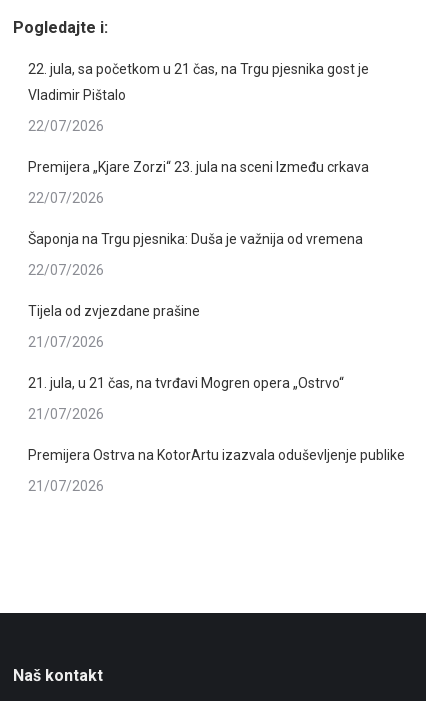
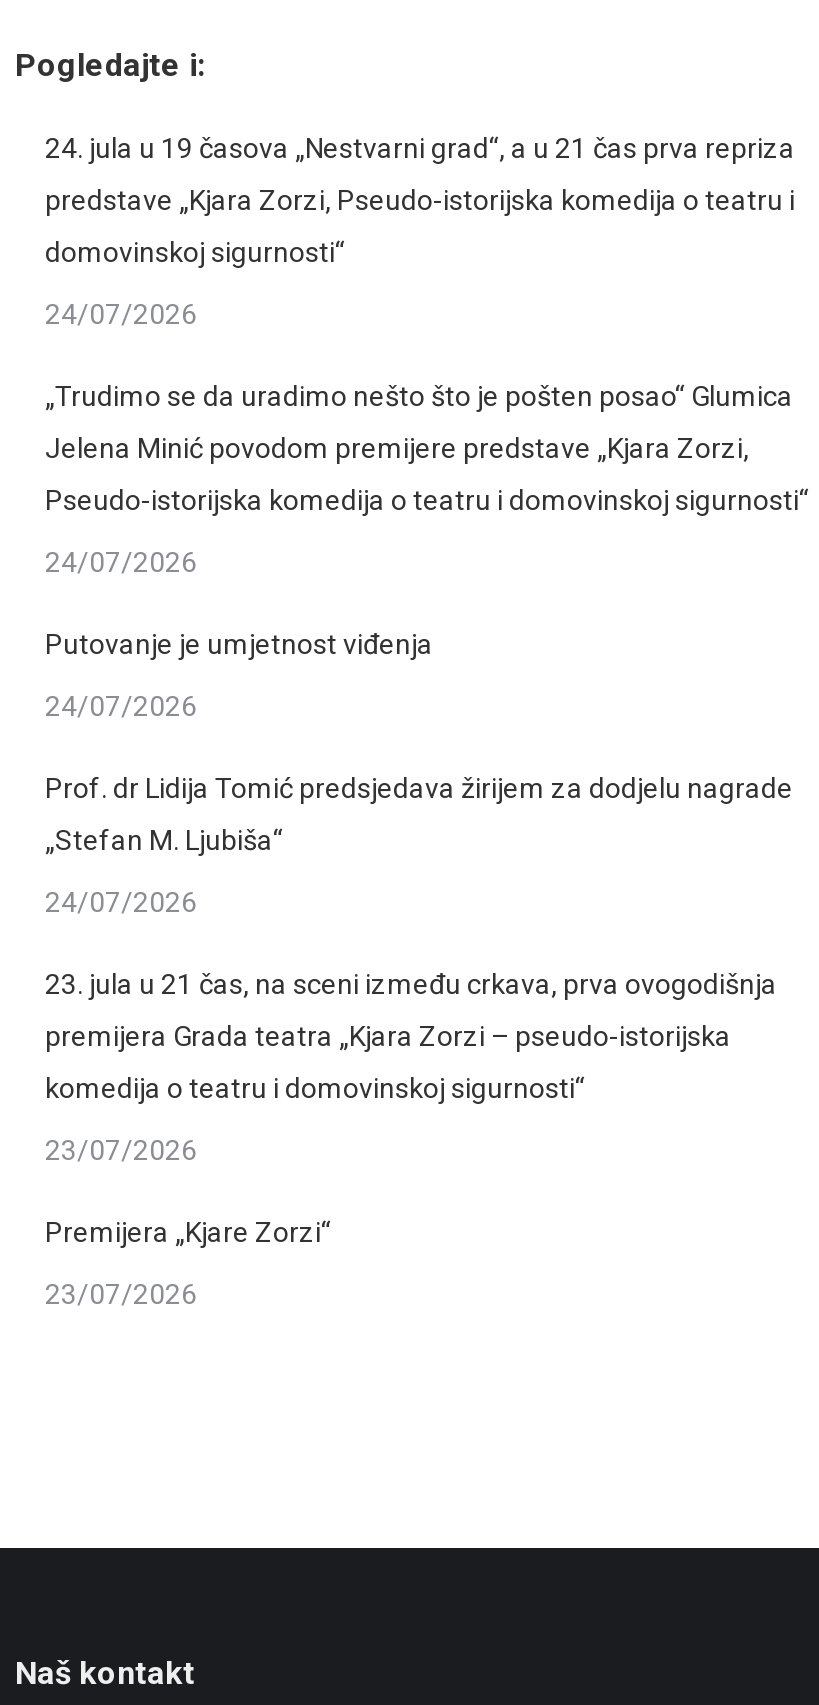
- 22. jula, sa početkom u 21 čas, na Trgu pjesnika gost je
- Vladimir Pištalo
- 22/07/2026
- Premijera „Kjare Zorzi“ 23. jula na sceni Između crkava
- 22/07/2026
- Šaponja na Trgu pjesnika: Duša je važnija od vremena
- 22/07/2026
- Tijela od zvjezdane prašine
- 21/07/2026
- 21. jula, u 21 čas, na tvrđavi Mogren opera „Ostrvo“
- 21/07/2026
- Premijera Ostrva na KotorArtu izazvala oduševljenje publike
- 21/07/2026
+ 24. jula u 19 časova „Nestvarni grad“, a u 21 čas prva repriza
+ predstave „Kjara Zorzi, Pseudo-istorijska komedija o teatru i
+ domovinskoj sigurnosti“
+ 24/07/2026
+ „Trudimo se da uradimo nešto što je pošten posao“ Glumica
+ Jelena Minić povodom premijere predstave „Kjara Zorzi,
+ Pseudo-istorijska komedija o teatru i domovinskoj sigurnosti“
+ 24/07/2026
+ Putovanje je umjetnost viđenja
+ 24/07/2026
+ Prof. dr Lidija Tomić predsjedava žirijem za dodjelu nagrade
+ „Stefan M. Ljubiša“
+ 24/07/2026
+ 23. jula u 21 čas, na sceni između crkava, prva ovogodišnja
+ premijera Grada teatra „Kjara Zorzi – pseudo-istorijska
+ komedija o teatru i domovinskoj sigurnosti“
+ 23/07/2026
+ Premijera „Kjare Zorzi“
+ 23/07/2026
